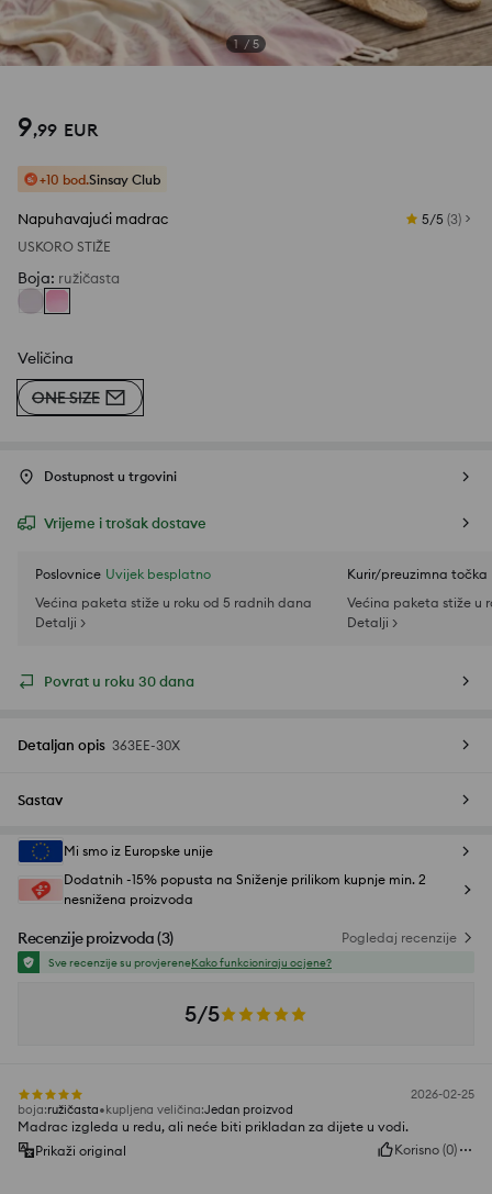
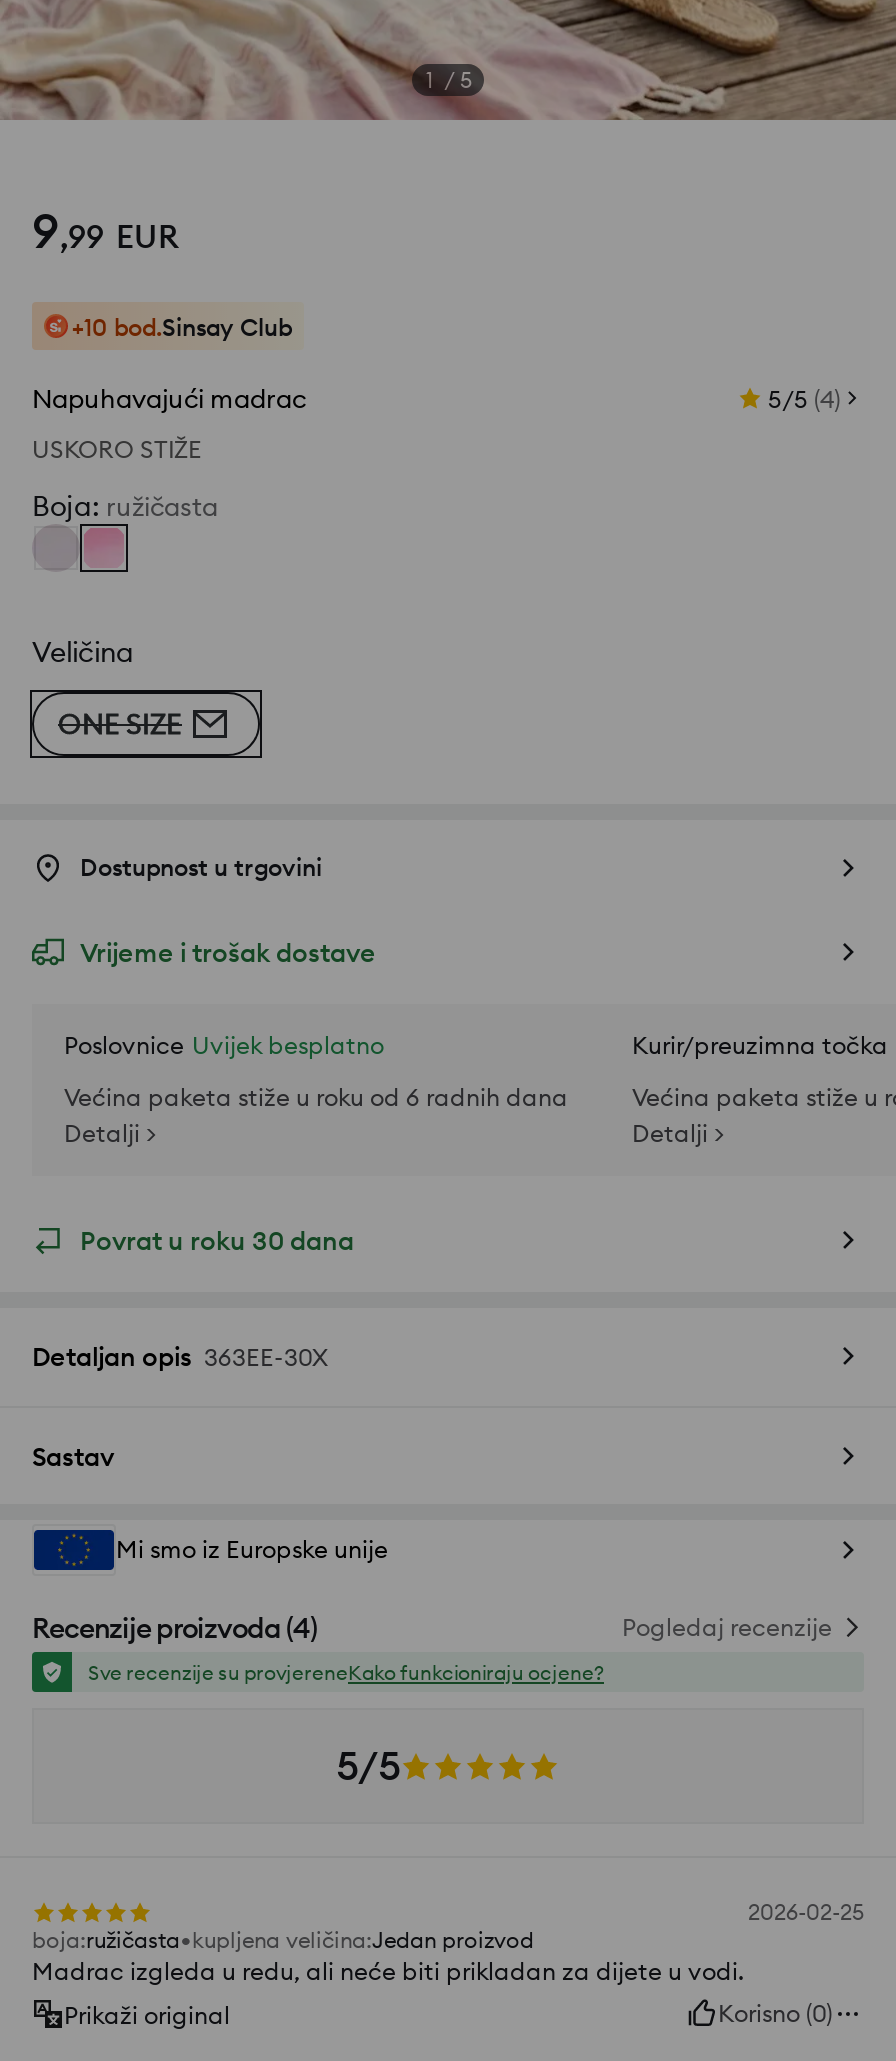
- 5/5 (3)
+ 5/5 (4)

- Većina paketa stiže u roku od 5 radnih dana
+ Većina paketa stiže u roku od 6 radnih dana

- Dodatnih -15% popusta na Sniženje prilikom kupnje min. 2
- nesnižena proizvoda
- Recenzije proizvoda(3)
+ Recenzije proizvoda (4)
